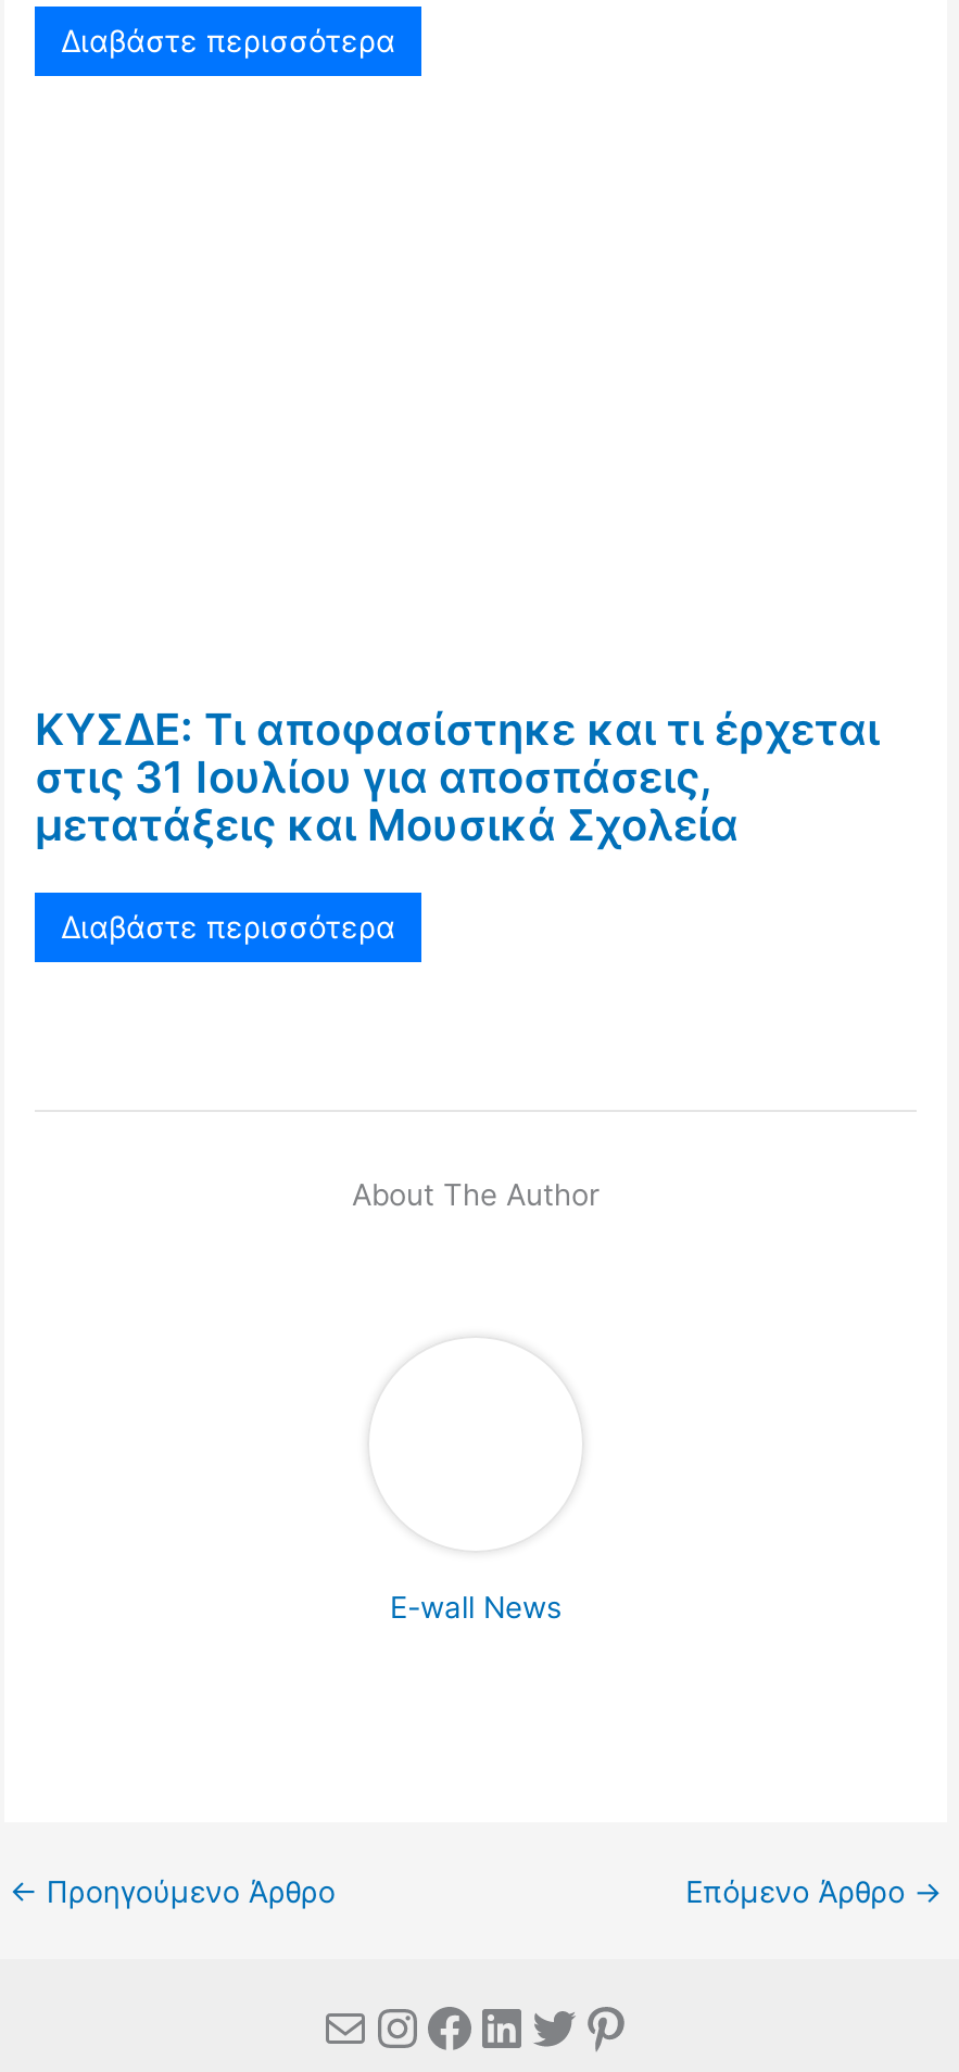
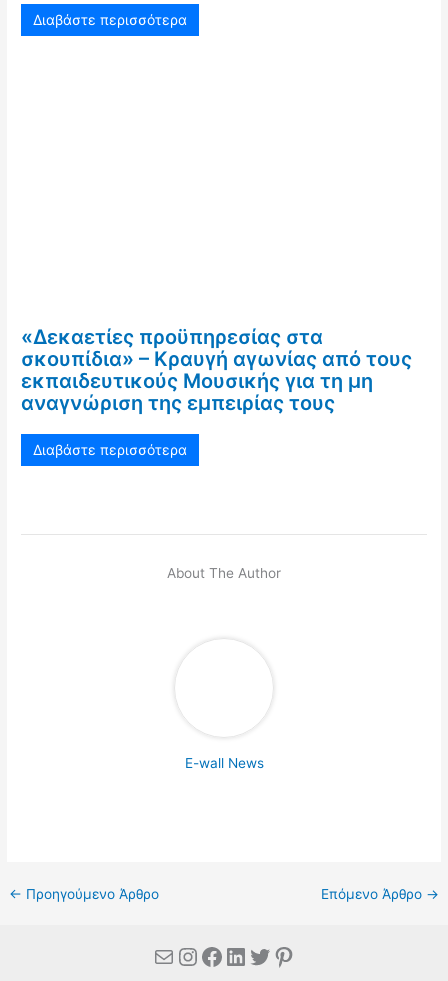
- ΚΥΣΔΕ: Τι αποφασίστηκε και τι έρχεται
- στις 31 Ιουλίου για αποσπάσεις,
- μετατάξεις και Μουσικά Σχολεία
+ «Δεκαετίες προϋπηρεσίας στα
+ σκουπίδια» – Κραυγή αγωνίας από τους
+ εκπαιδευτικούς Μουσικής για τη μη
+ αναγνώριση της εμπειρίας τους
